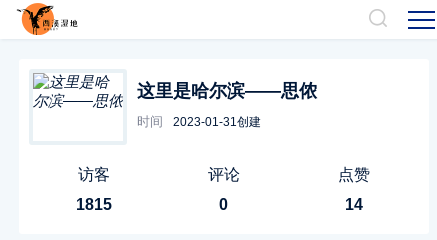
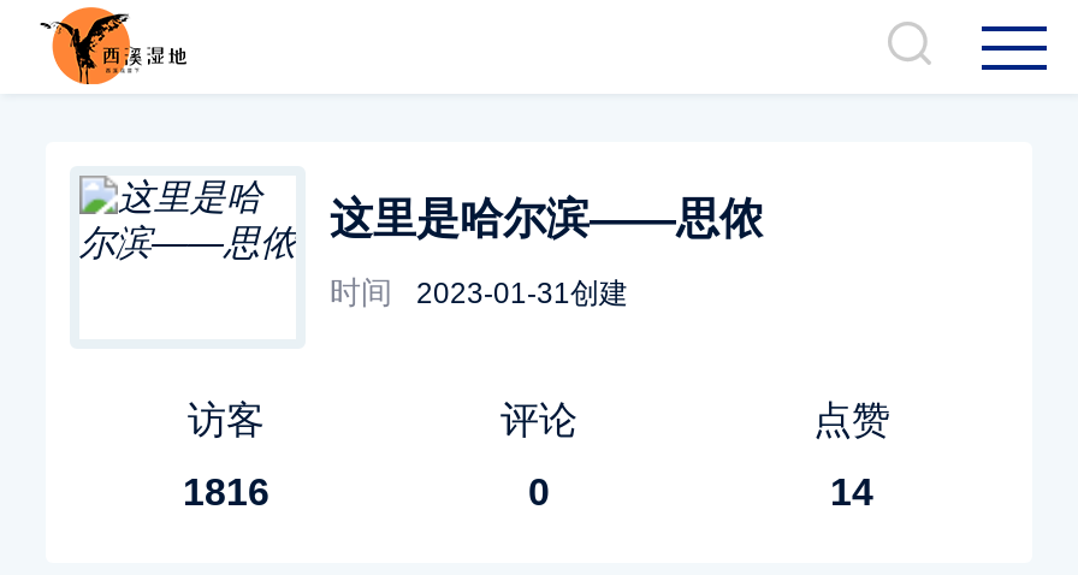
- 1815
+ 1816
